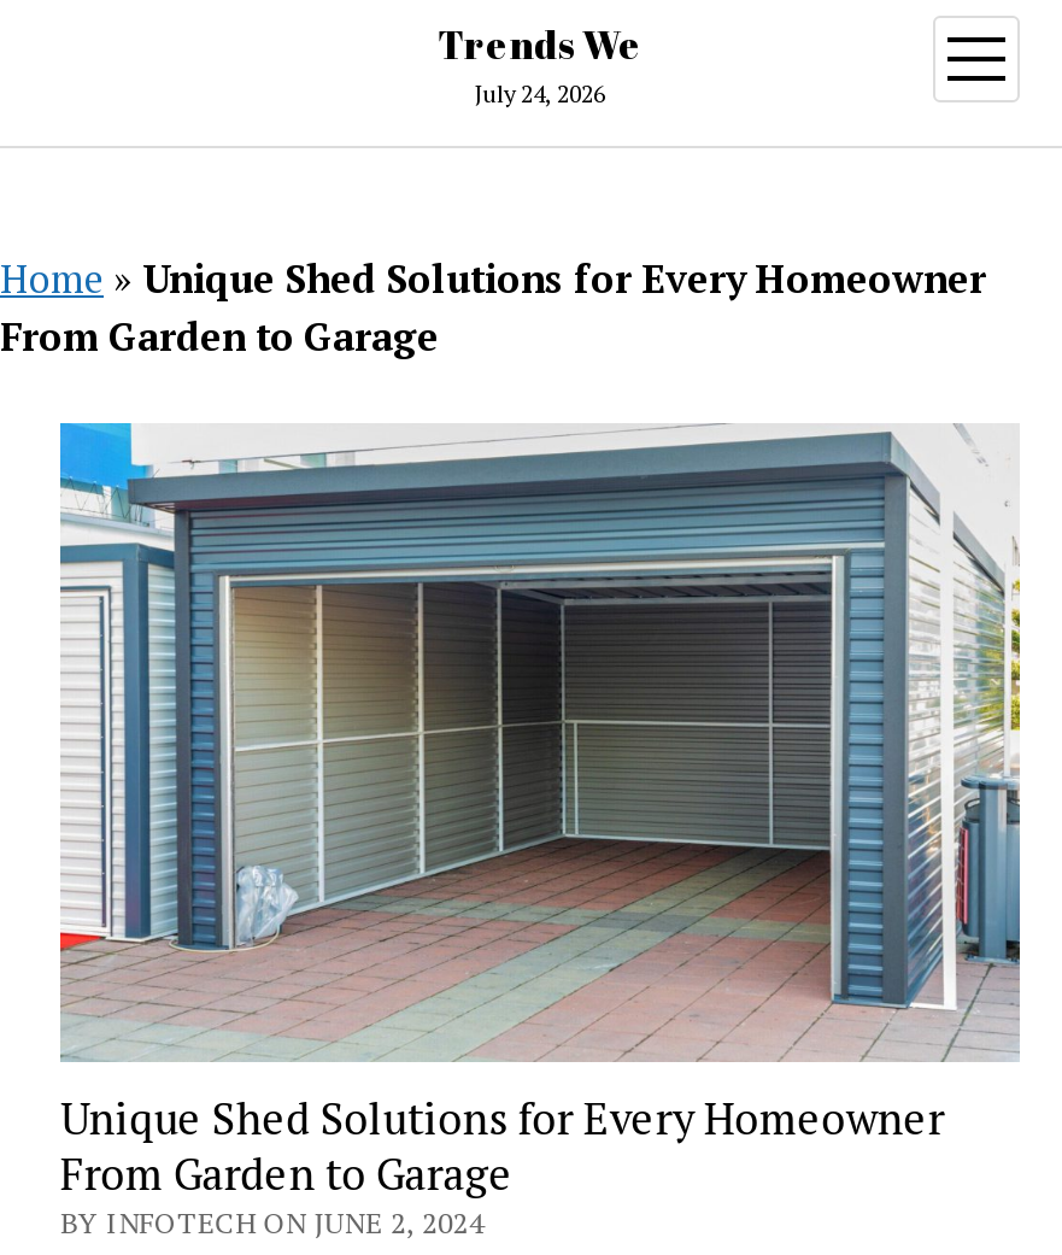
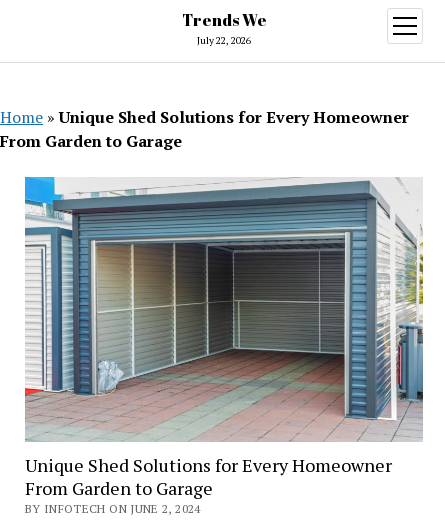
- July 24, 2026
+ July 22, 2026
